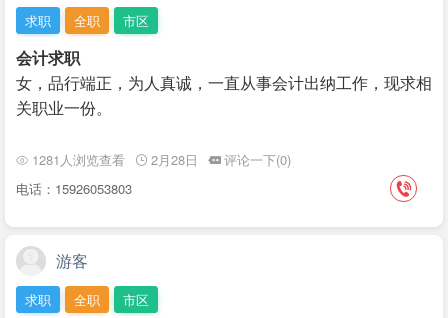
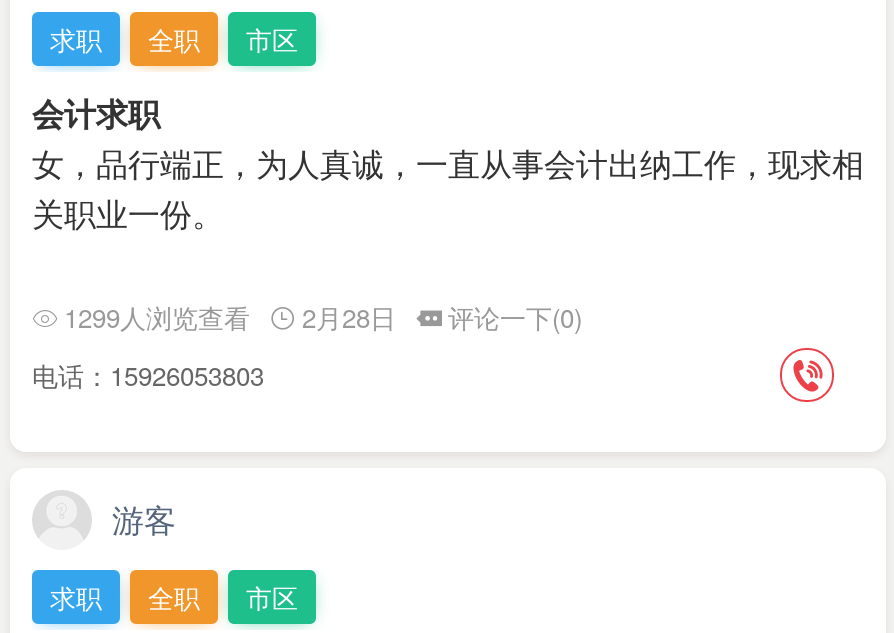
- 1281人浏览查看 2月28日 评论一下(0)
+ 1299人浏览查看 2月28日 评论一下(0)
